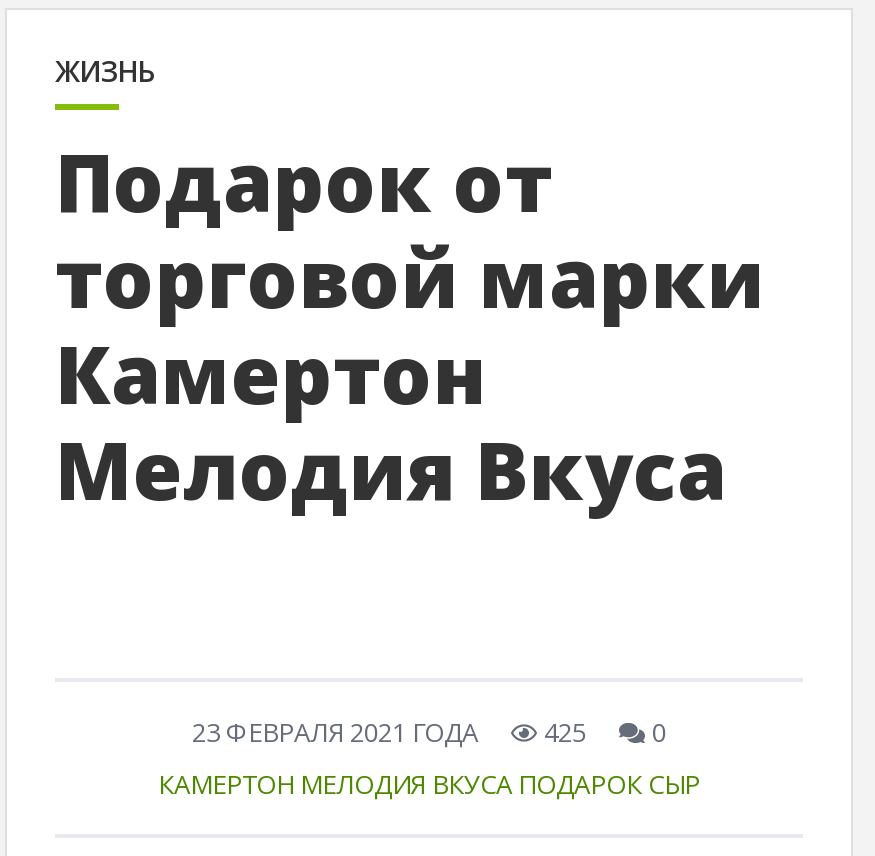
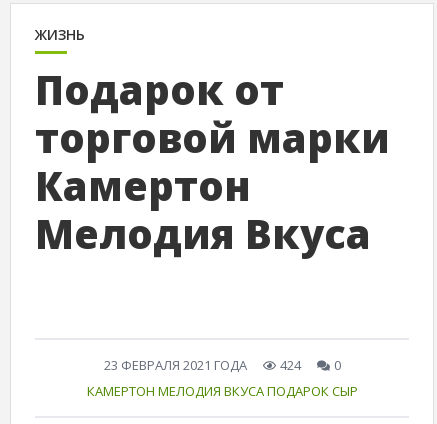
- 23 ФЕВРАЛЯ 2021 ГОДА 425 0
+ 23 ФЕВРАЛЯ 2021 ГОДА 424 0
